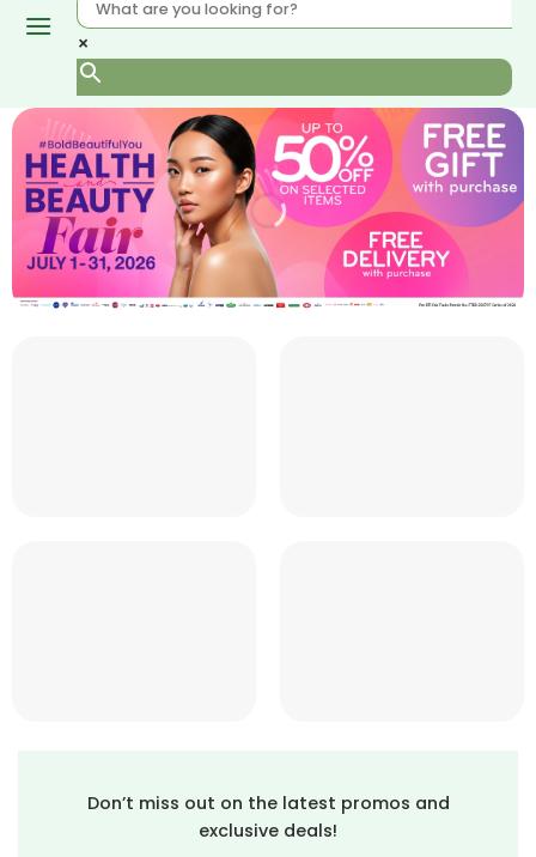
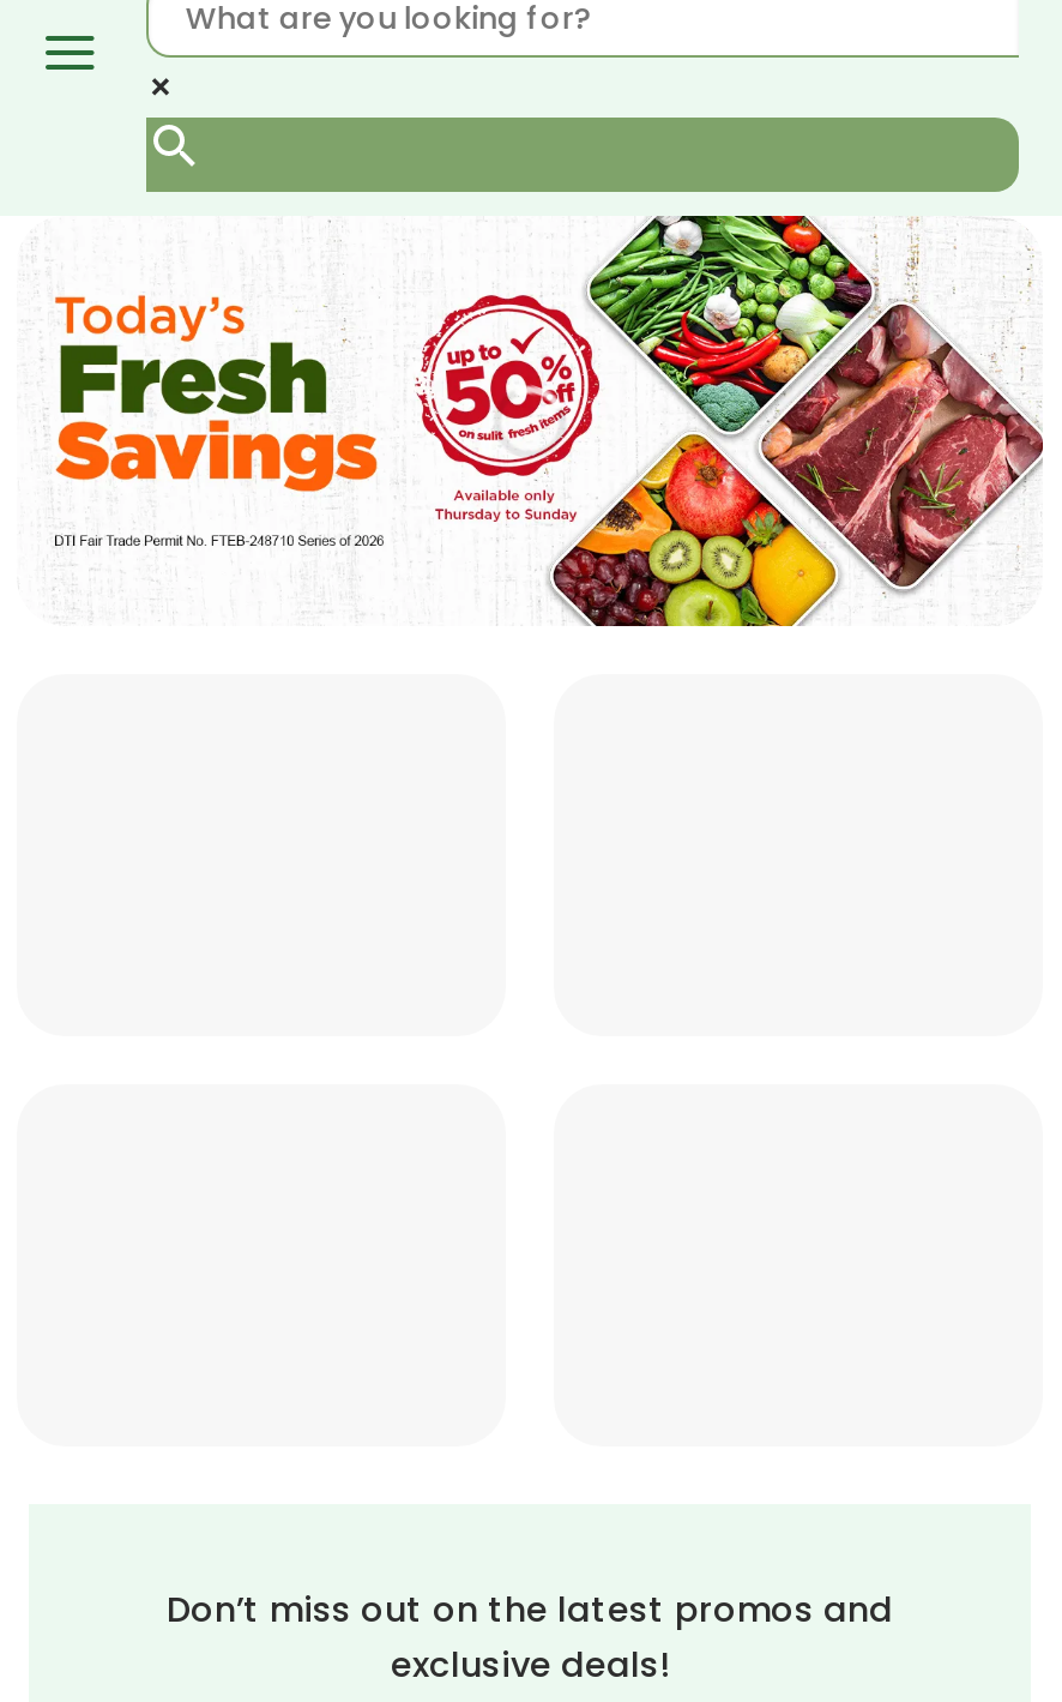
- [image]
+ [image]
